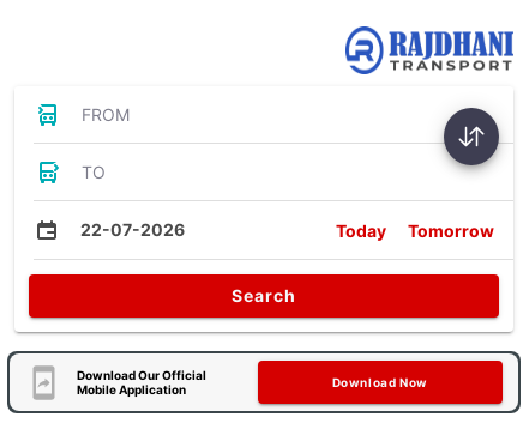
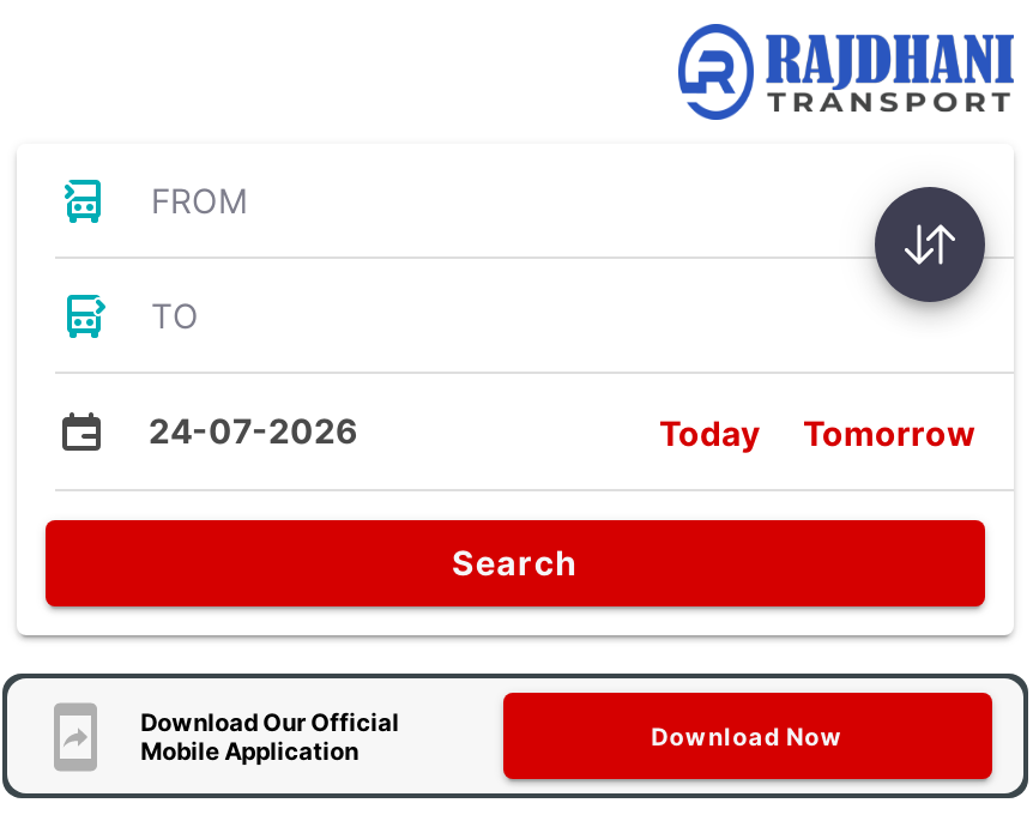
- 22-07-2026
+ 24-07-2026
